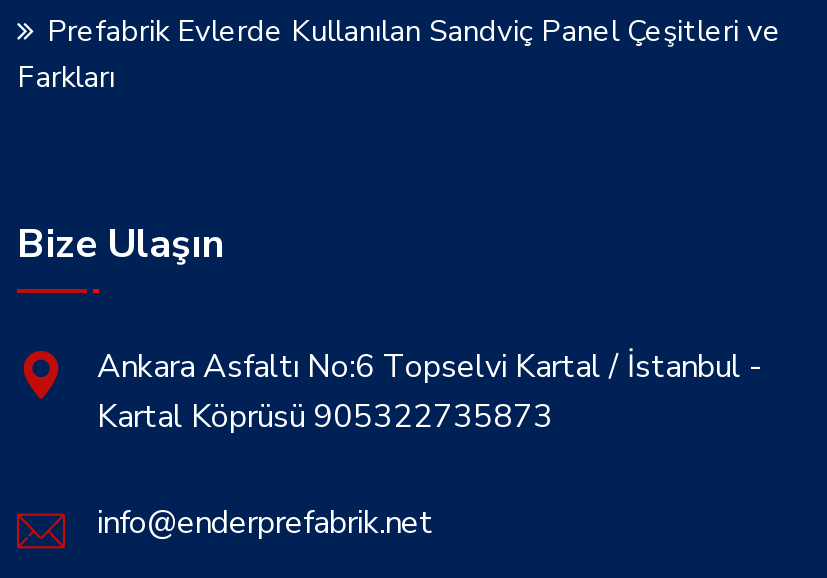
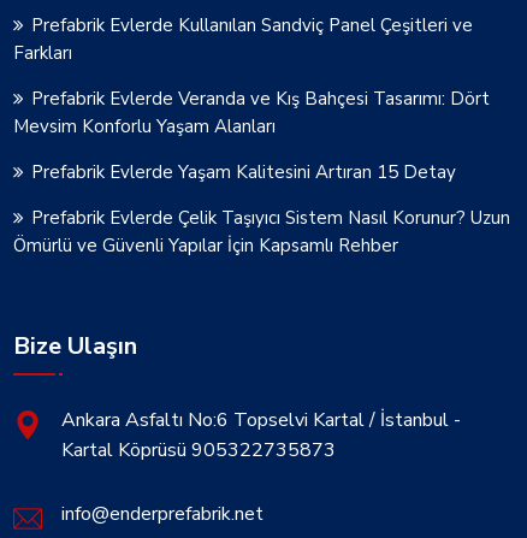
+ Prefabrik Evlerde Veranda ve Kış Bahçesi Tasarımı: Dört
+ Mevsim Konforlu Yaşam Alanları
+ Prefabrik Evlerde Yaşam Kalitesini Artıran 15 Detay
+ Prefabrik Evlerde Çelik Taşıyıcı Sistem Nasıl Korunur? Uzun
+ Ömürlü ve Güvenli Yapılar İçin Kapsamlı Rehber
